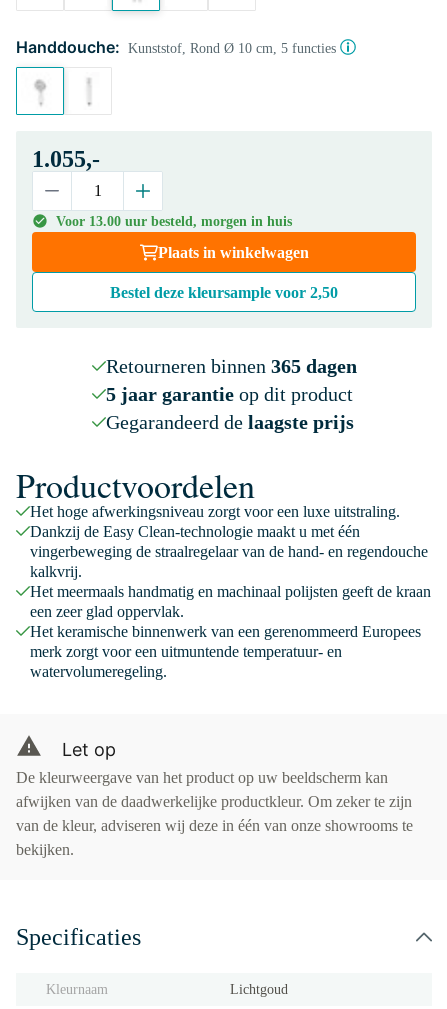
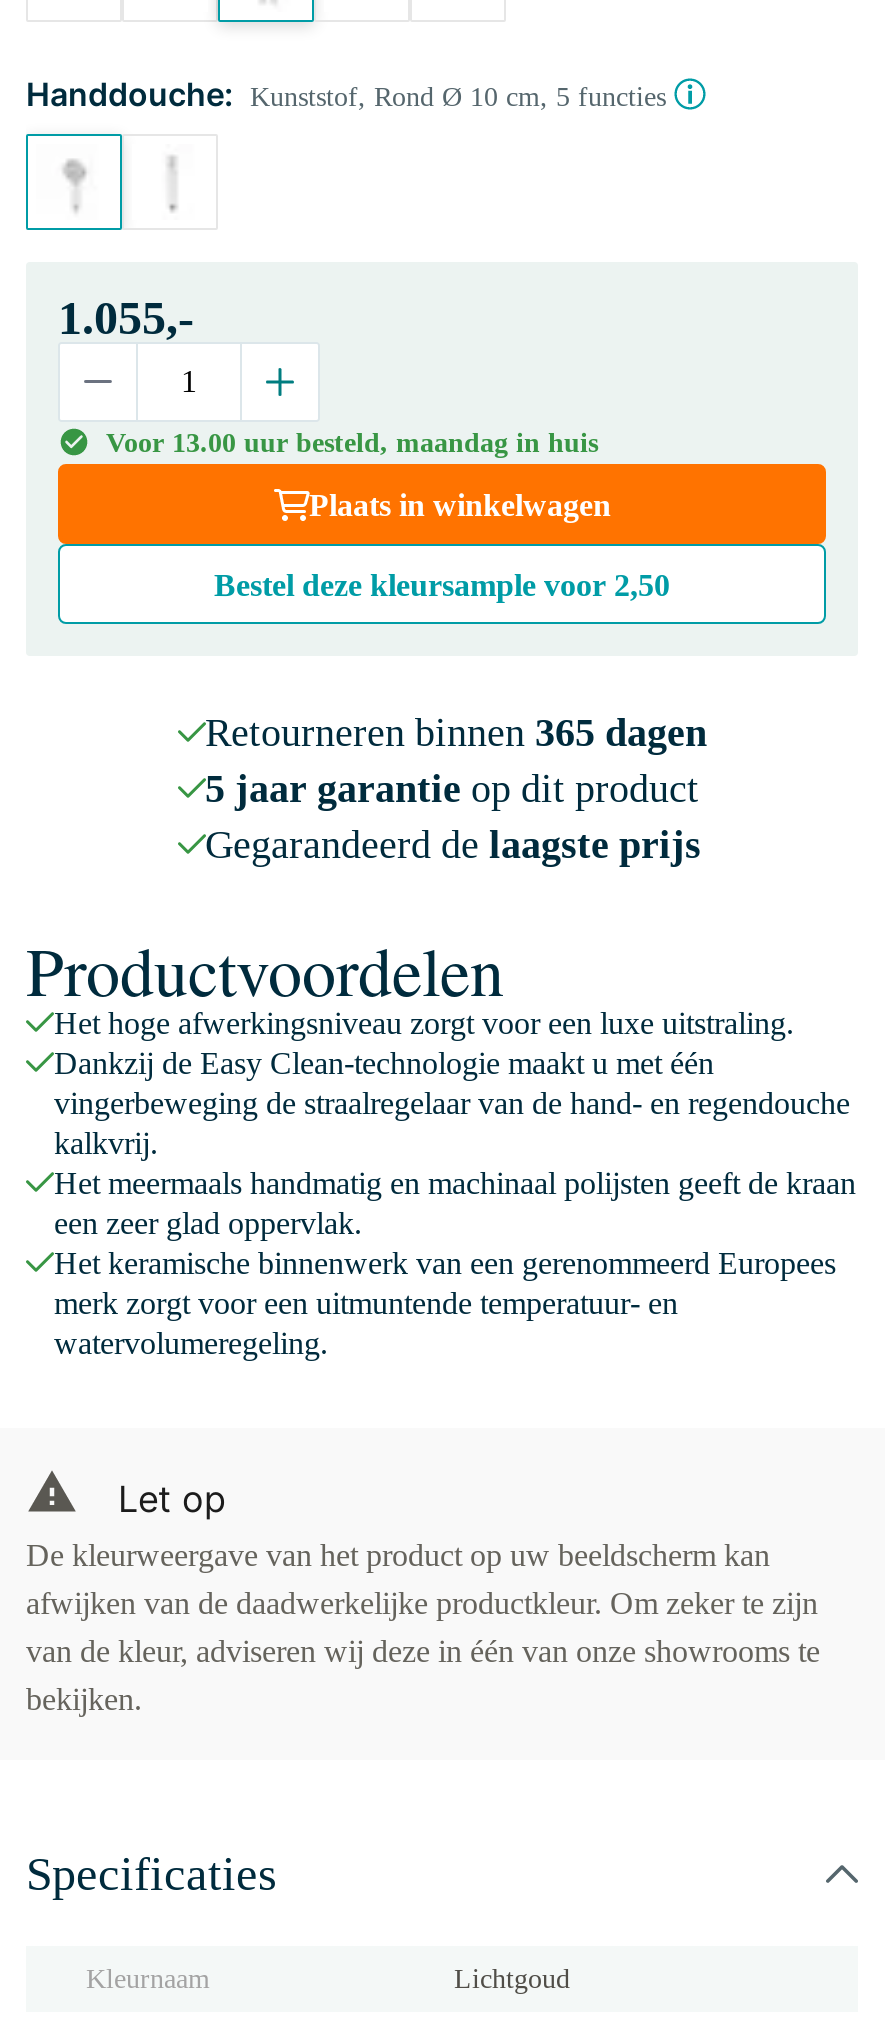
- Voor 13.00 uur besteld, morgen in huis
+ Voor 13.00 uur besteld, maandag in huis
